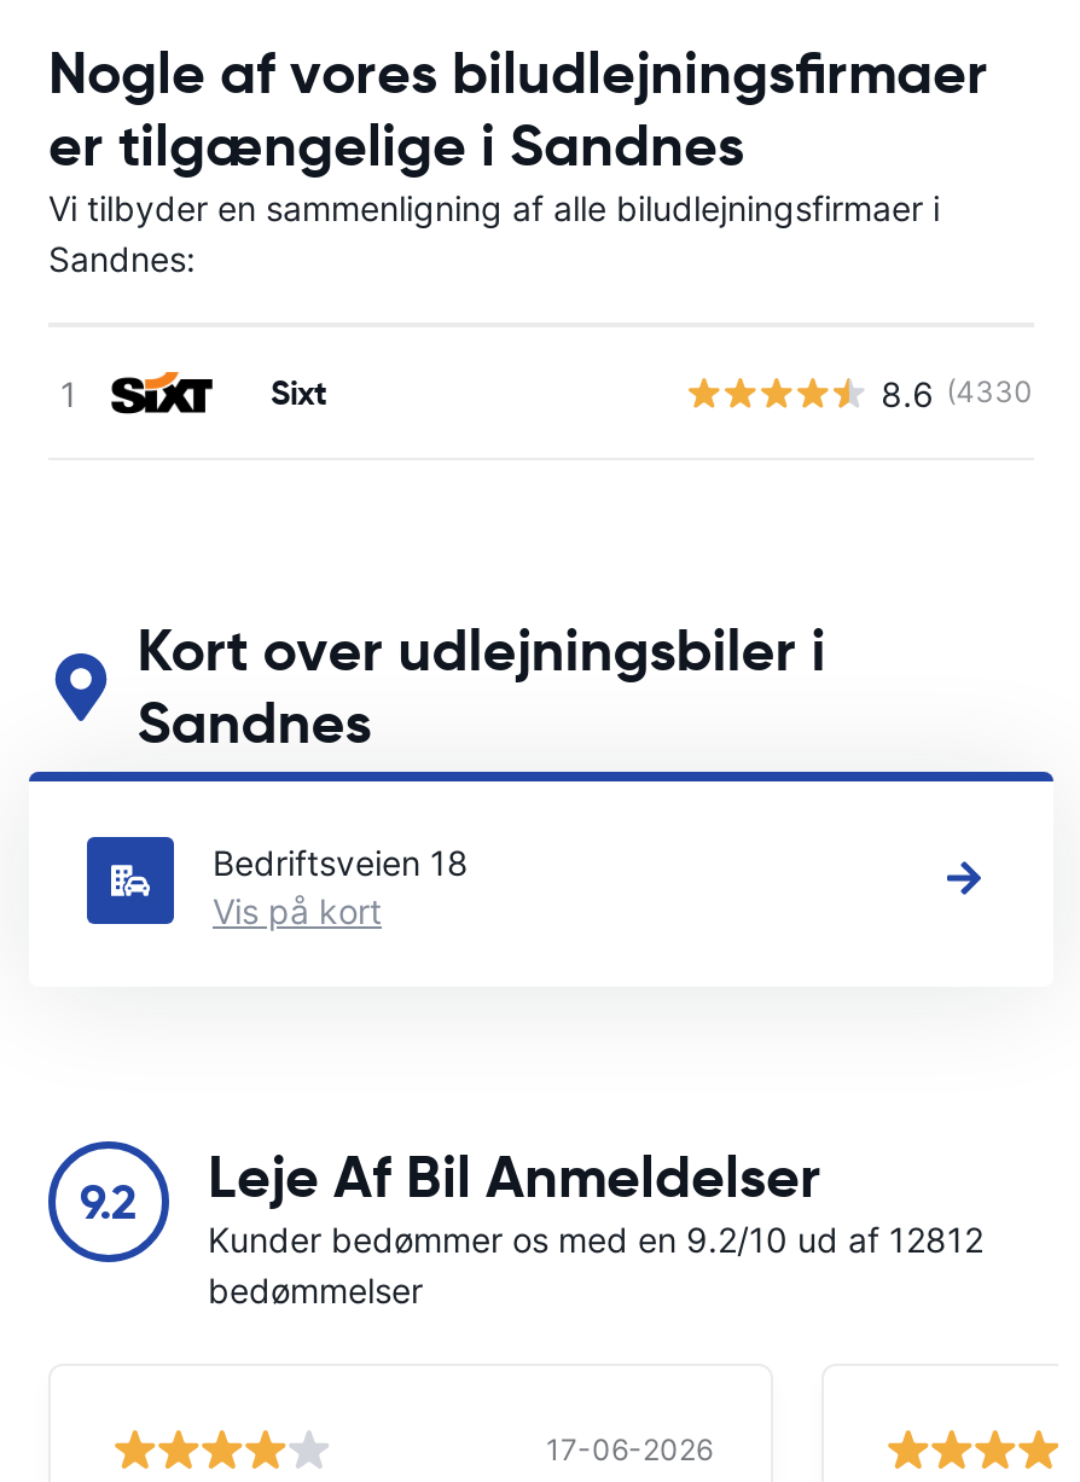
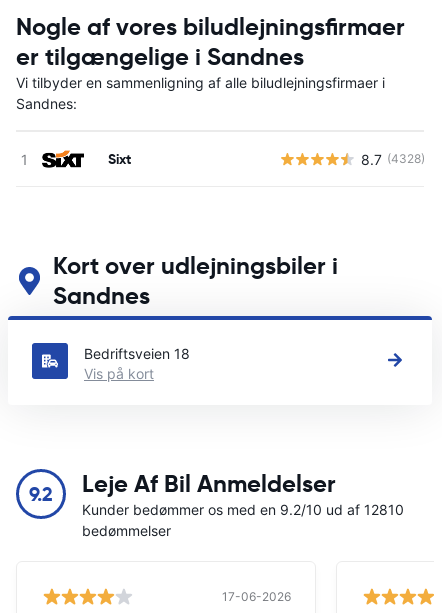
- 8.6 (4330)
+ 8.7 (4328)

- Kunder bedømmer os med en 9.2/10 ud af 12812
+ Kunder bedømmer os med en 9.2/10 ud af 12810
